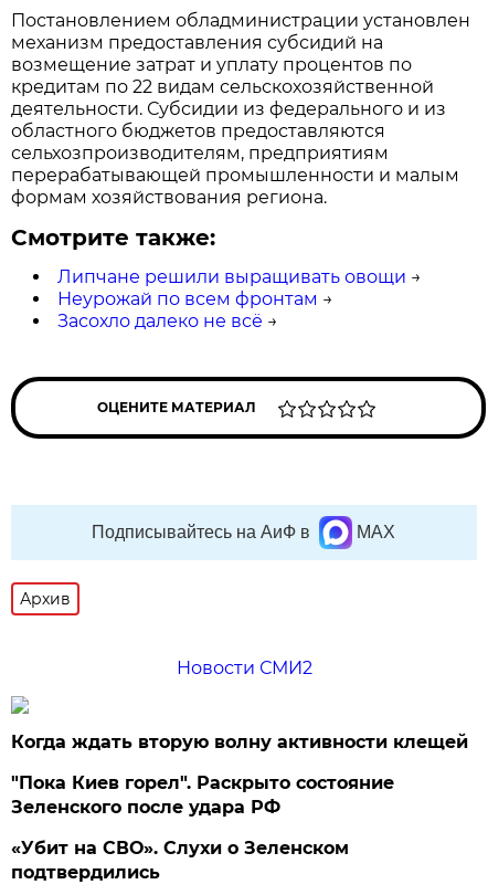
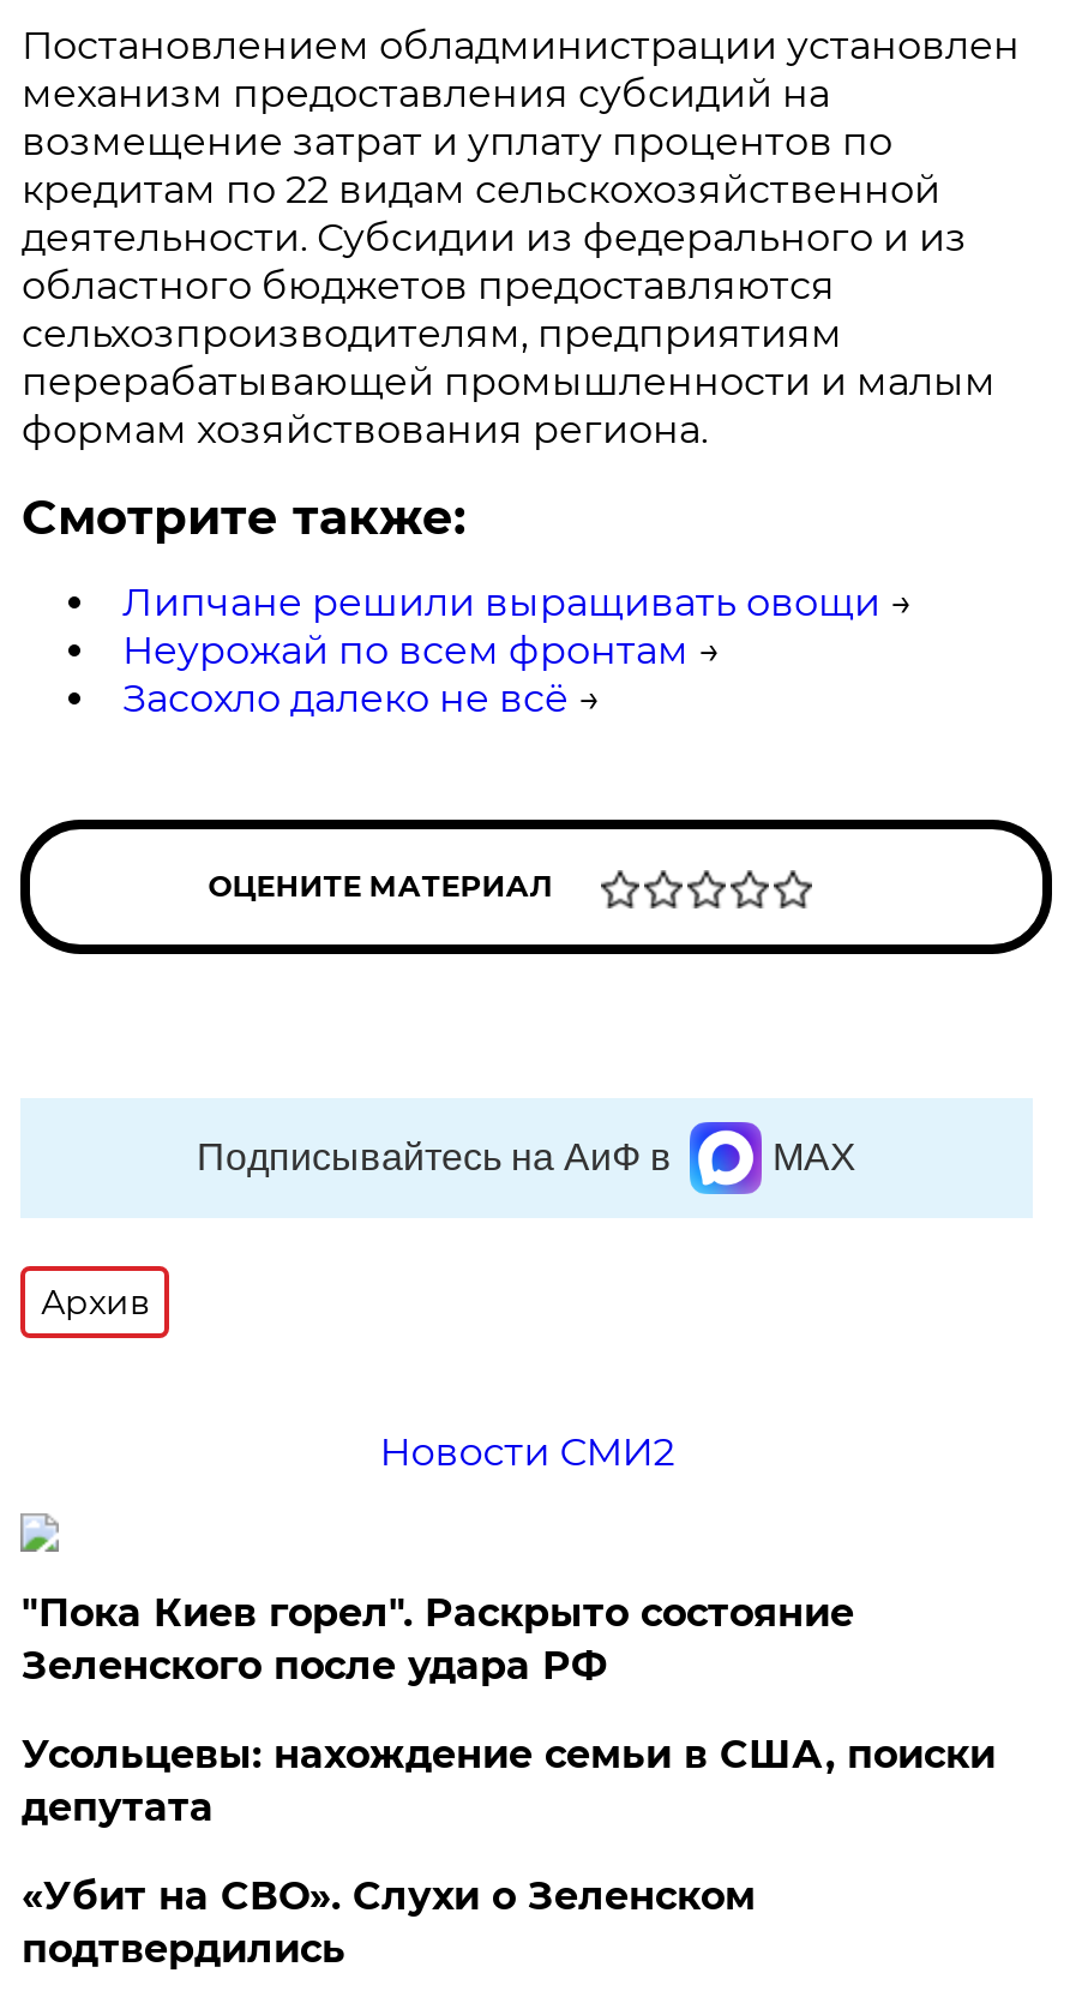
- Когда ждать вторую волну активности клещей

moved up: "Пока Киев горел". Раскрыто состояние | Зеленского после удара РФ

+ Усольцевы: нахождение семьи в США, поиски
+ депутата
